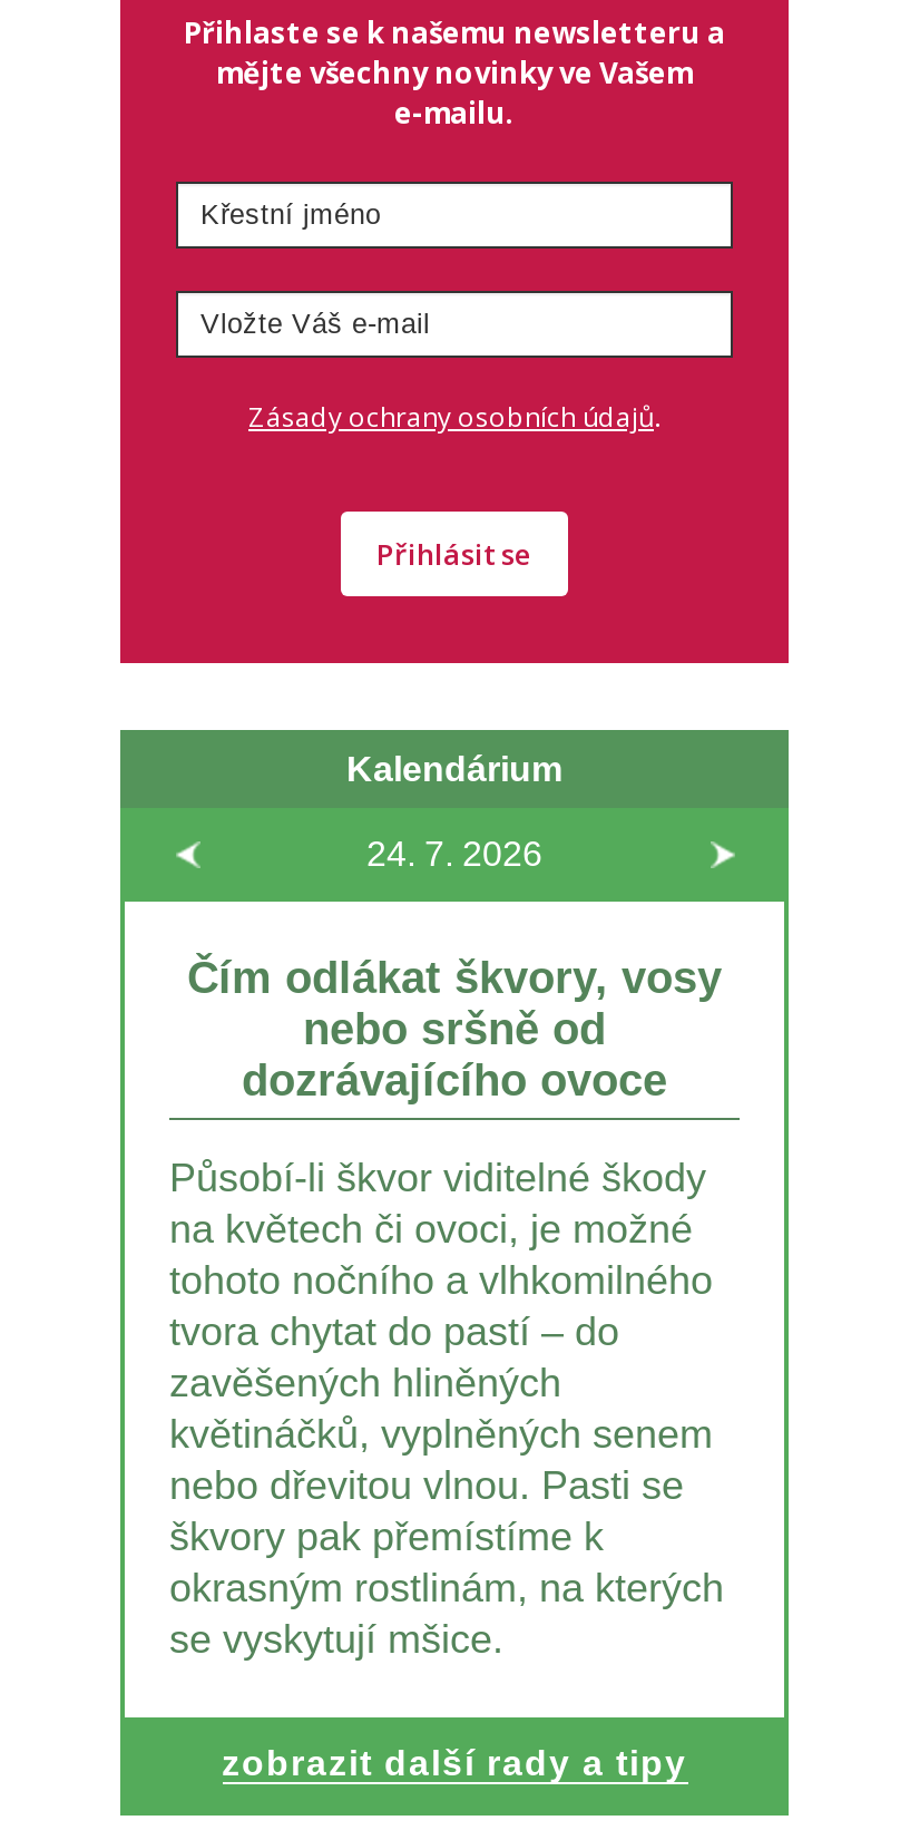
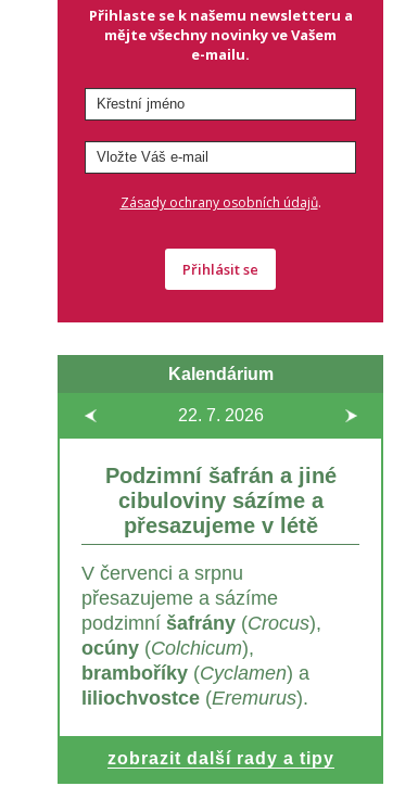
- 24. 7. 2026
+ 22. 7. 2026

- Čím odlákat škvory, vosy
- nebo sršně od
- dozrávajícího ovoce
+ Podzimní šafrán a jiné
+ cibuloviny sázíme a
+ přesazujeme v létě

- Působí-li škvor viditelné škody
- na květech či ovoci, je možné
- tohoto nočního a vlhkomilného
- tvora chytat do pastí – do
- zavěšených hliněných
- květináčků, vyplněných senem
- nebo dřevitou vlnou. Pasti se
- škvory pak přemístíme k
- okrasným rostlinám, na kterých
- se vyskytují mšice.
+ V červenci a srpnu
+ přesazujeme a sázíme
+ podzimní šafrány (Crocus),
+ ocúny (Colchicum),
+ bramboříky (Cyclamen) a
+ liliochvostce (Eremurus).
